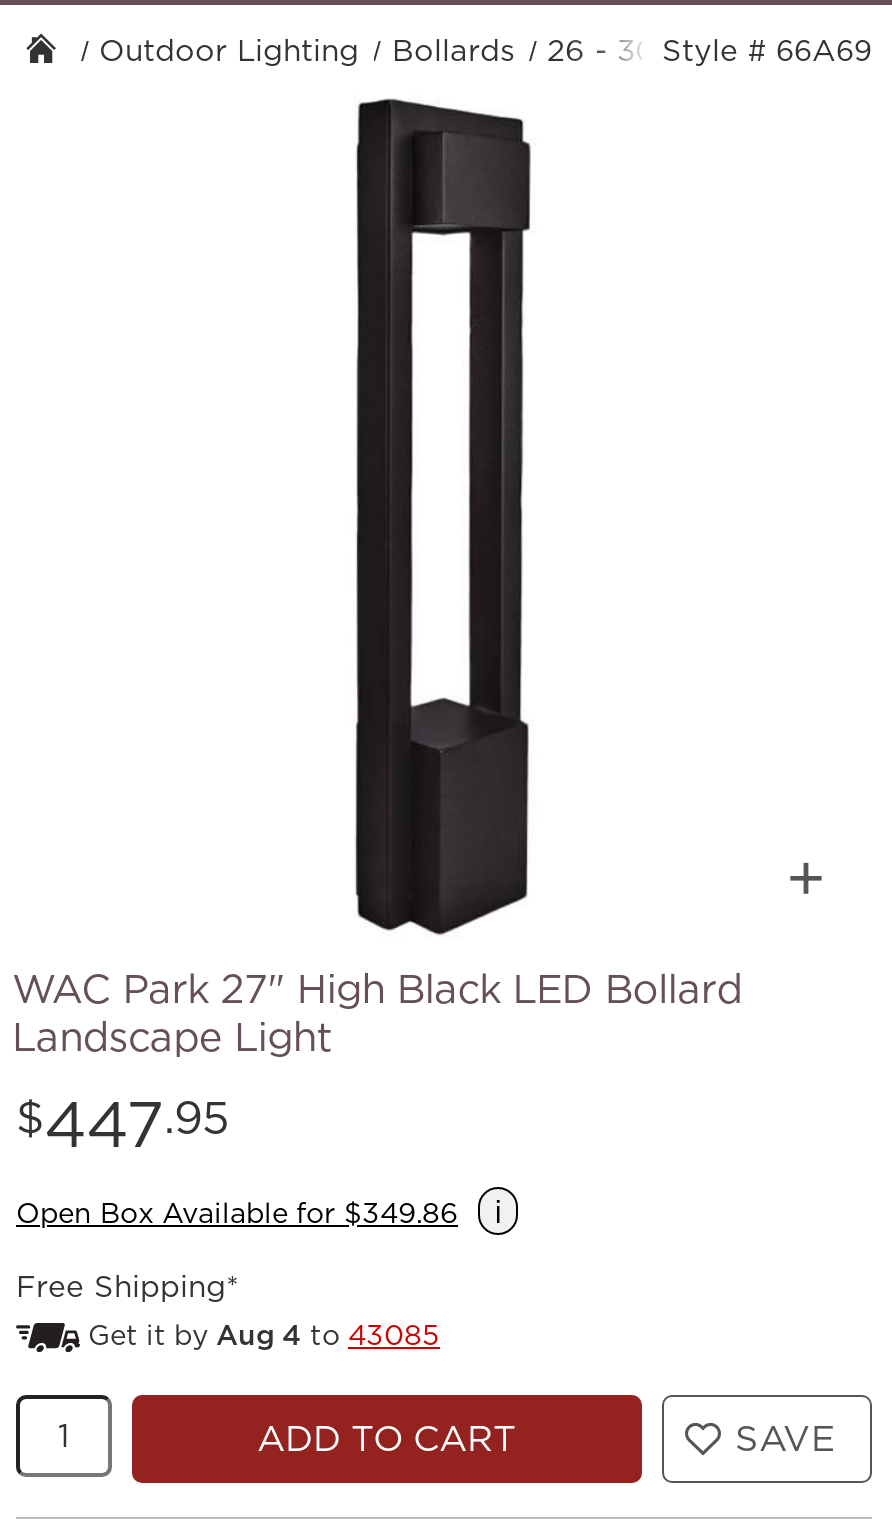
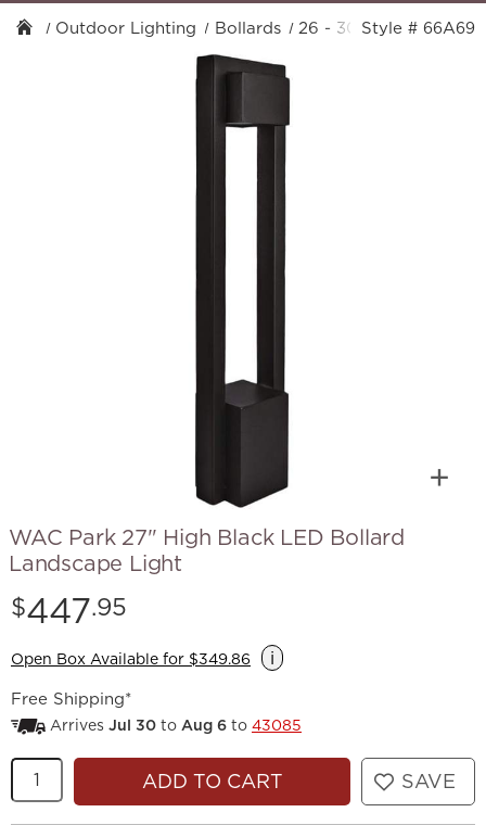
- Get it by Aug 4 to 43085
+ Arrives Jul 30 to Aug 6 to 43085
